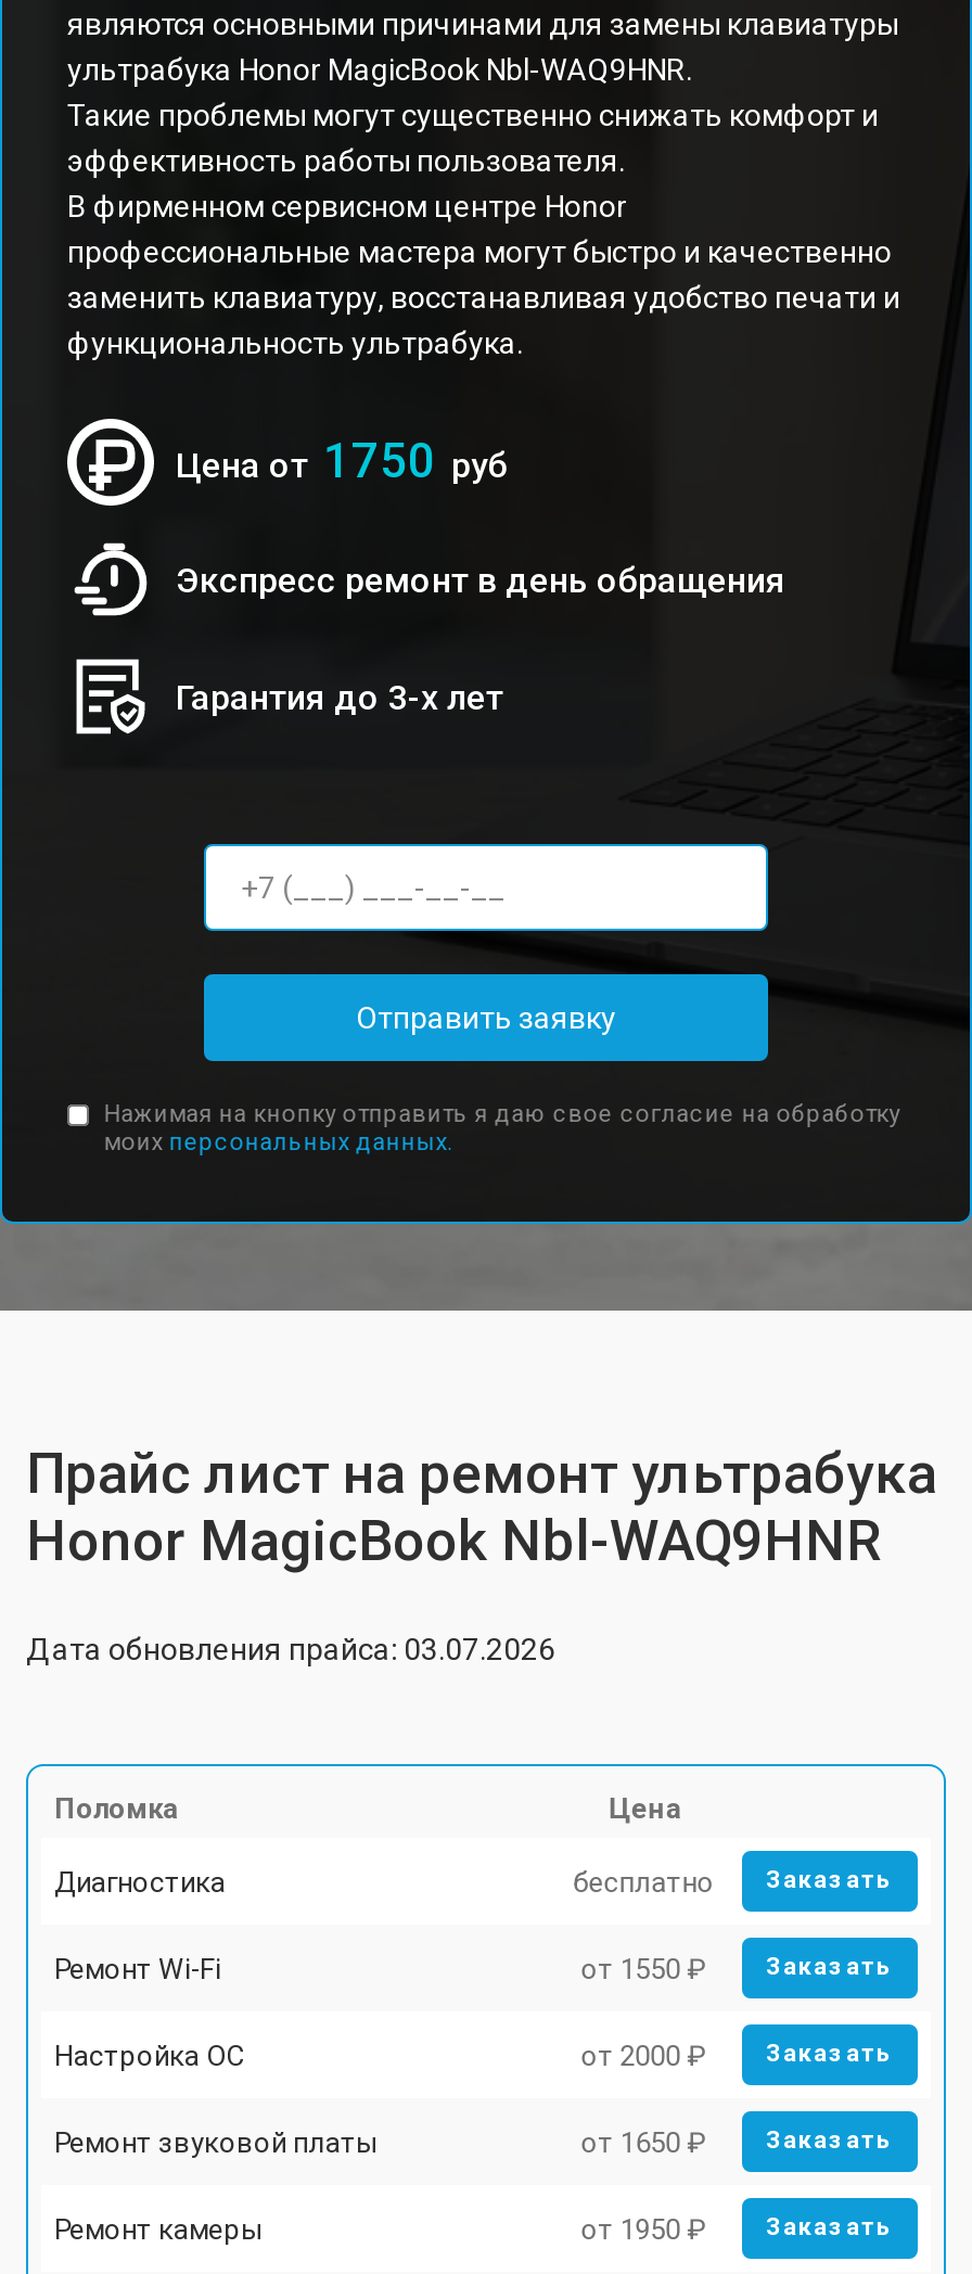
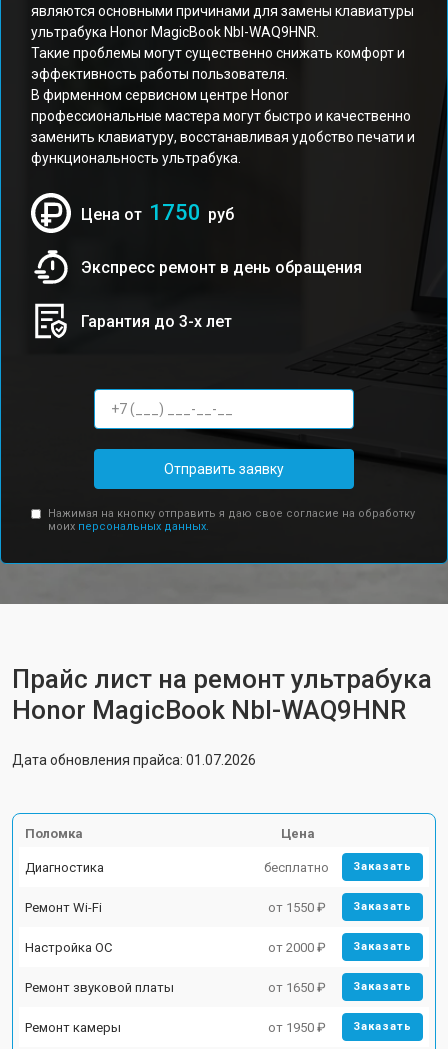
- Дата обновления прайса: 03.07.2026
+ Дата обновления прайса: 01.07.2026
